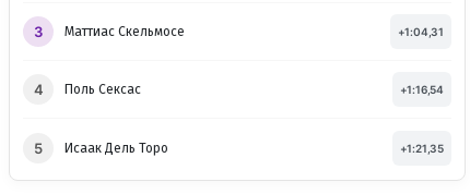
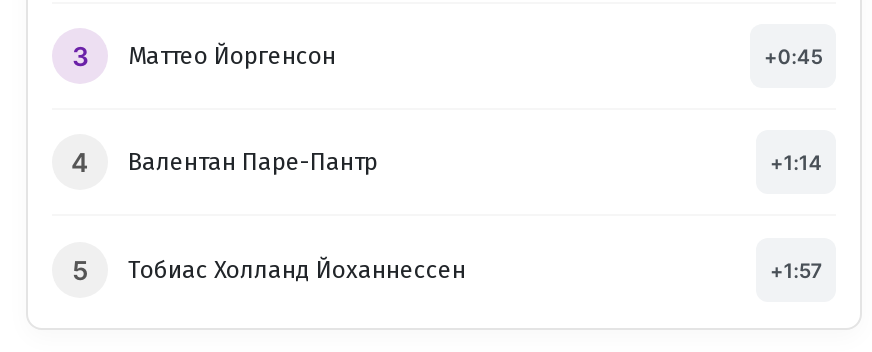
- Маттиас Скельмосе
- +1:04,31
+ Маттео Йоргенсон
+ +0:45

- Поль Сексас
- +1:16,54
+ Валентан Паре-Пантр
+ +1:14

- Исаак Дель Торо
- +1:21,35
+ Тобиас Холланд Йоханнессен
+ +1:57
